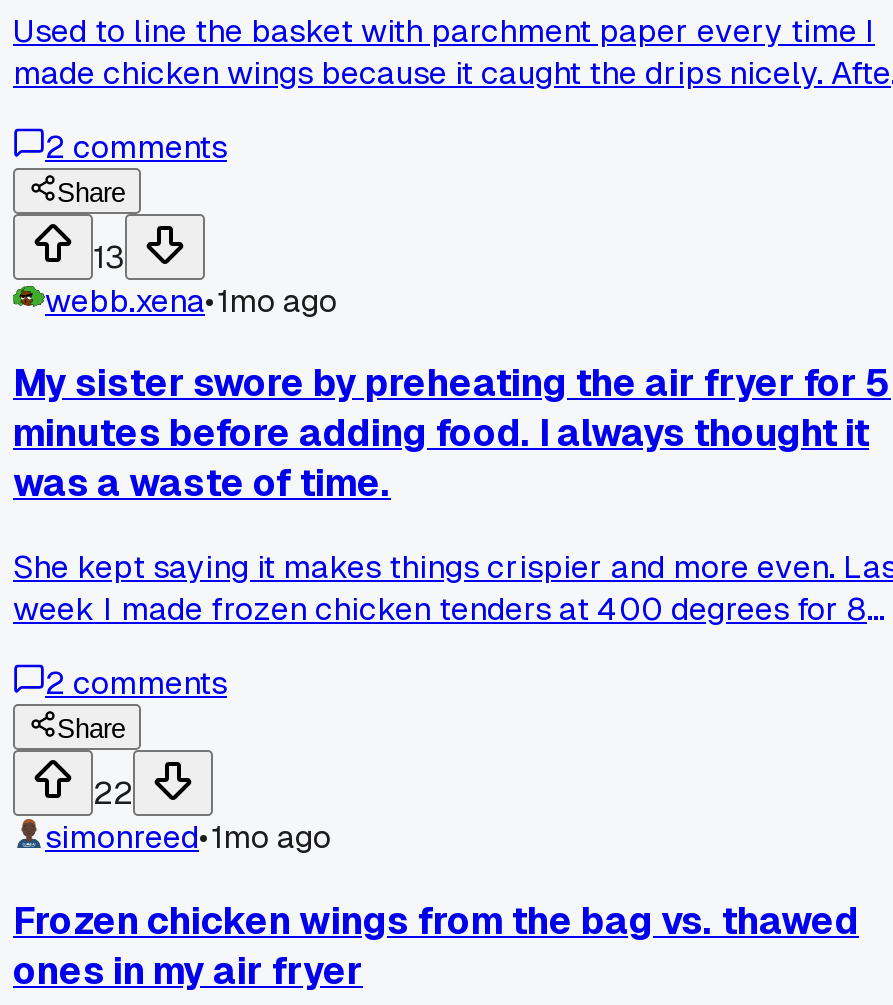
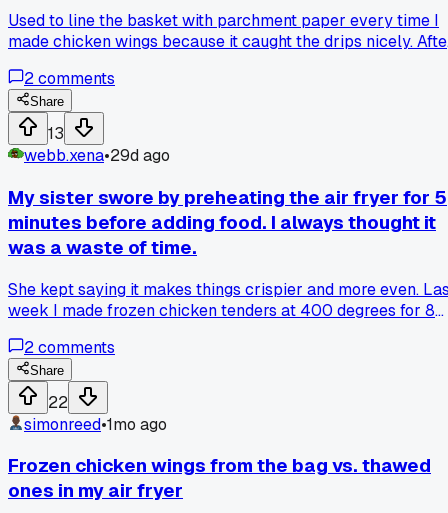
- webb.xena•1mo ago
+ webb.xena•29d ago
